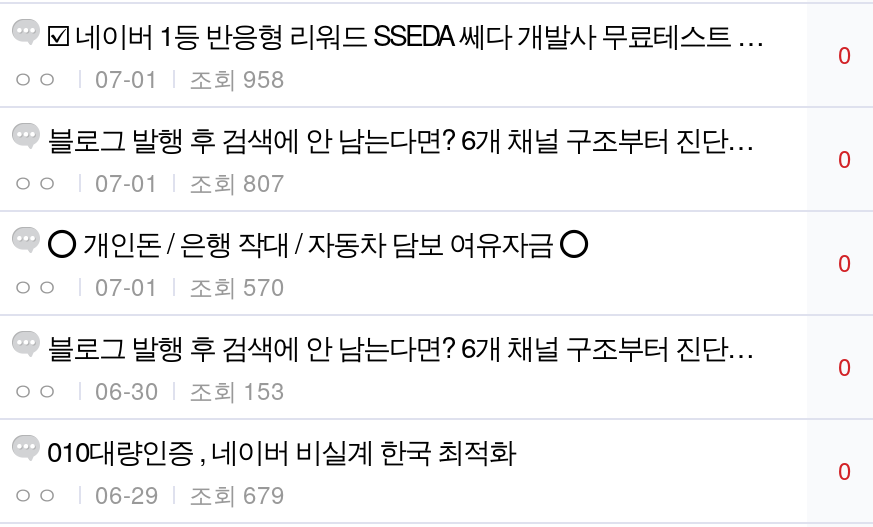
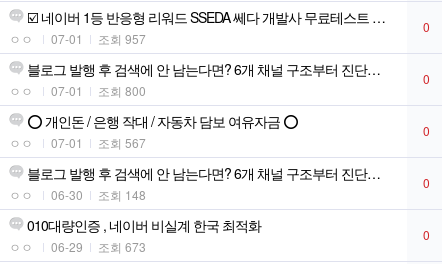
- 조회 958
+ 조회 957

- 조회 807
+ 조회 800

- 조회 570
+ 조회 567

- 조회 153
+ 조회 148

- 조회 679
+ 조회 673
